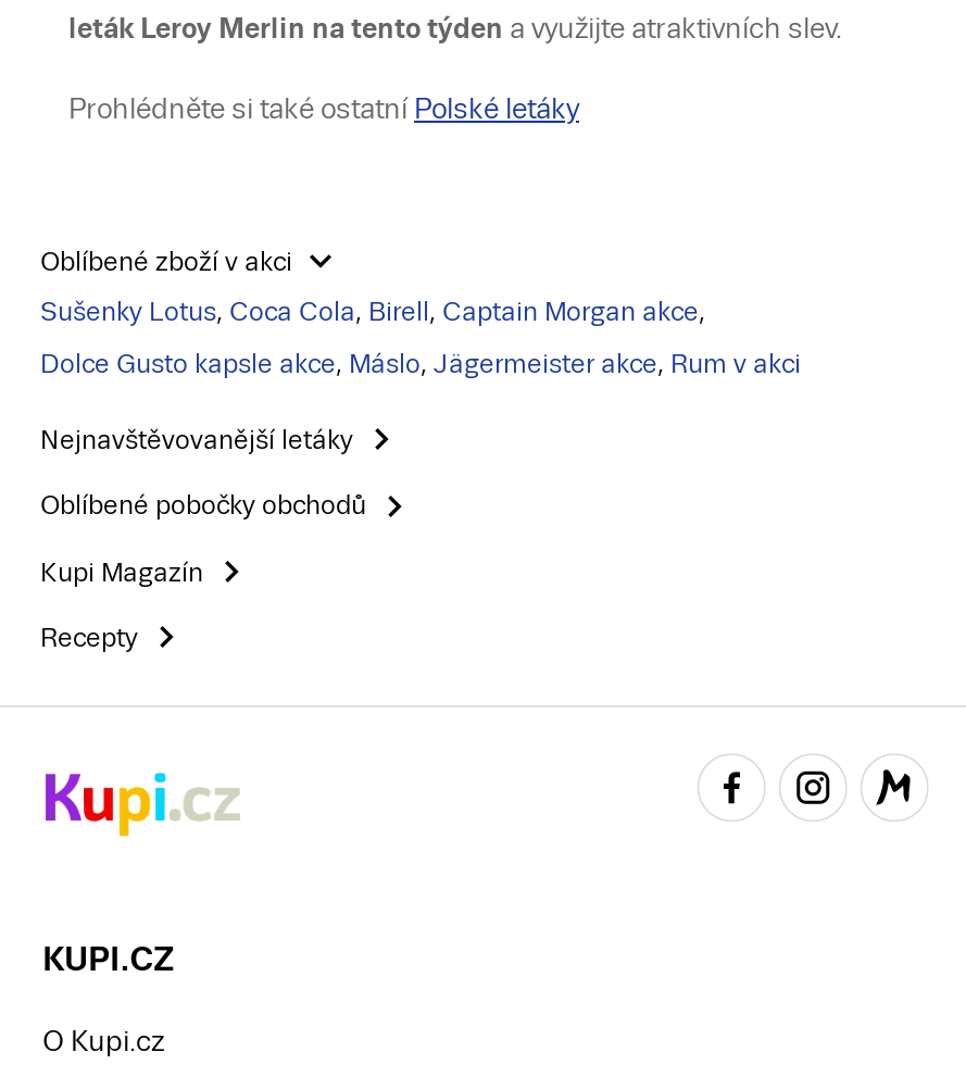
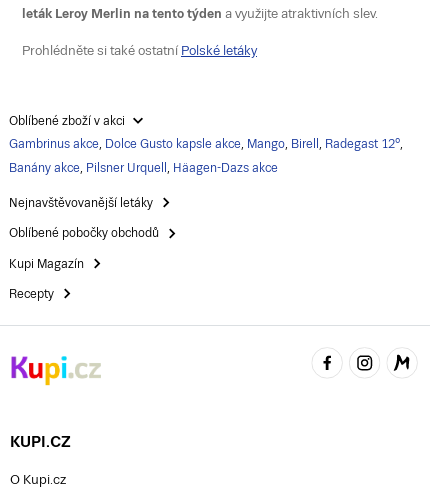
- Sušenky Lotus, Coca Cola, Birell, Captain Morgan akce,
+ Gambrinus akce, Dolce Gusto kapsle akce, Mango, Birell, Radegast 12°,

- Dolce Gusto kapsle akce, Máslo, Jägermeister akce, Rum v akci
+ Banány akce, Pilsner Urquell, Häagen-Dazs akce
